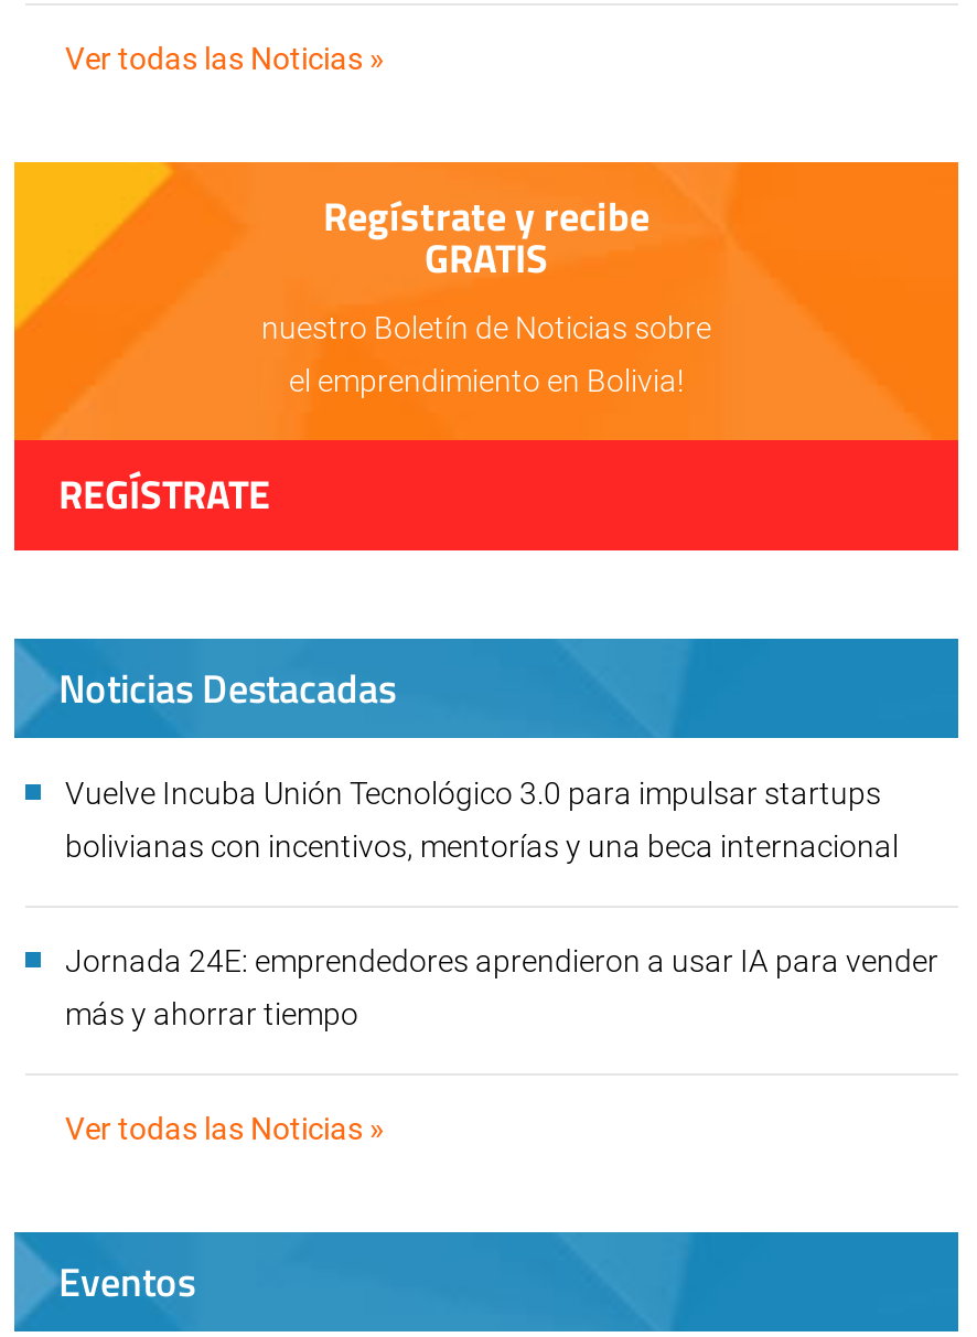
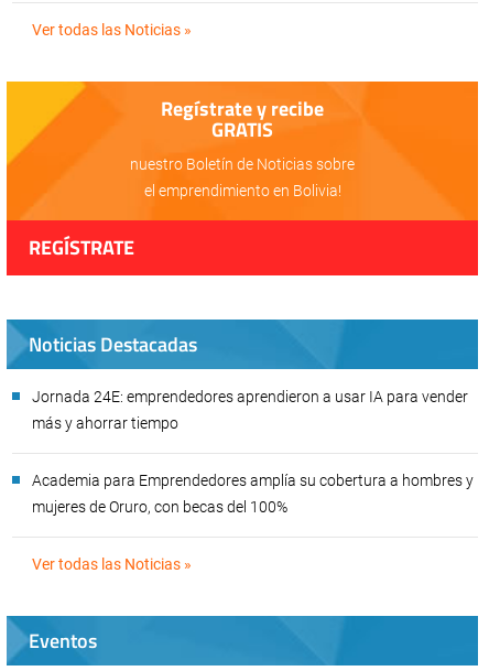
- Vuelve Incuba Unión Tecnológico 3.0 para impulsar startups
- bolivianas con incentivos, mentorías y una beca internacional

moved up: Jornada 24E: emprendedores aprendieron a usar IA para vender | más y ahorrar tiempo

+ Academia para Emprendedores amplía su cobertura a hombres y
+ mujeres de Oruro, con becas del 100%
